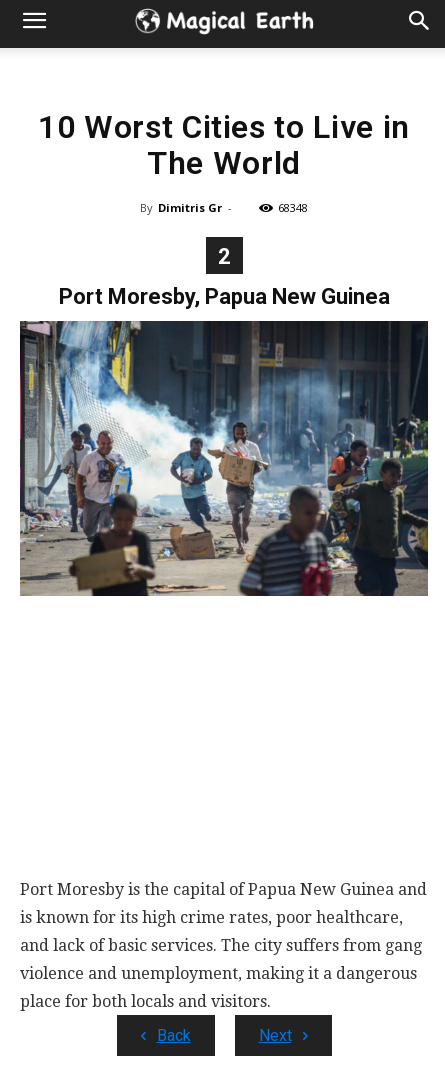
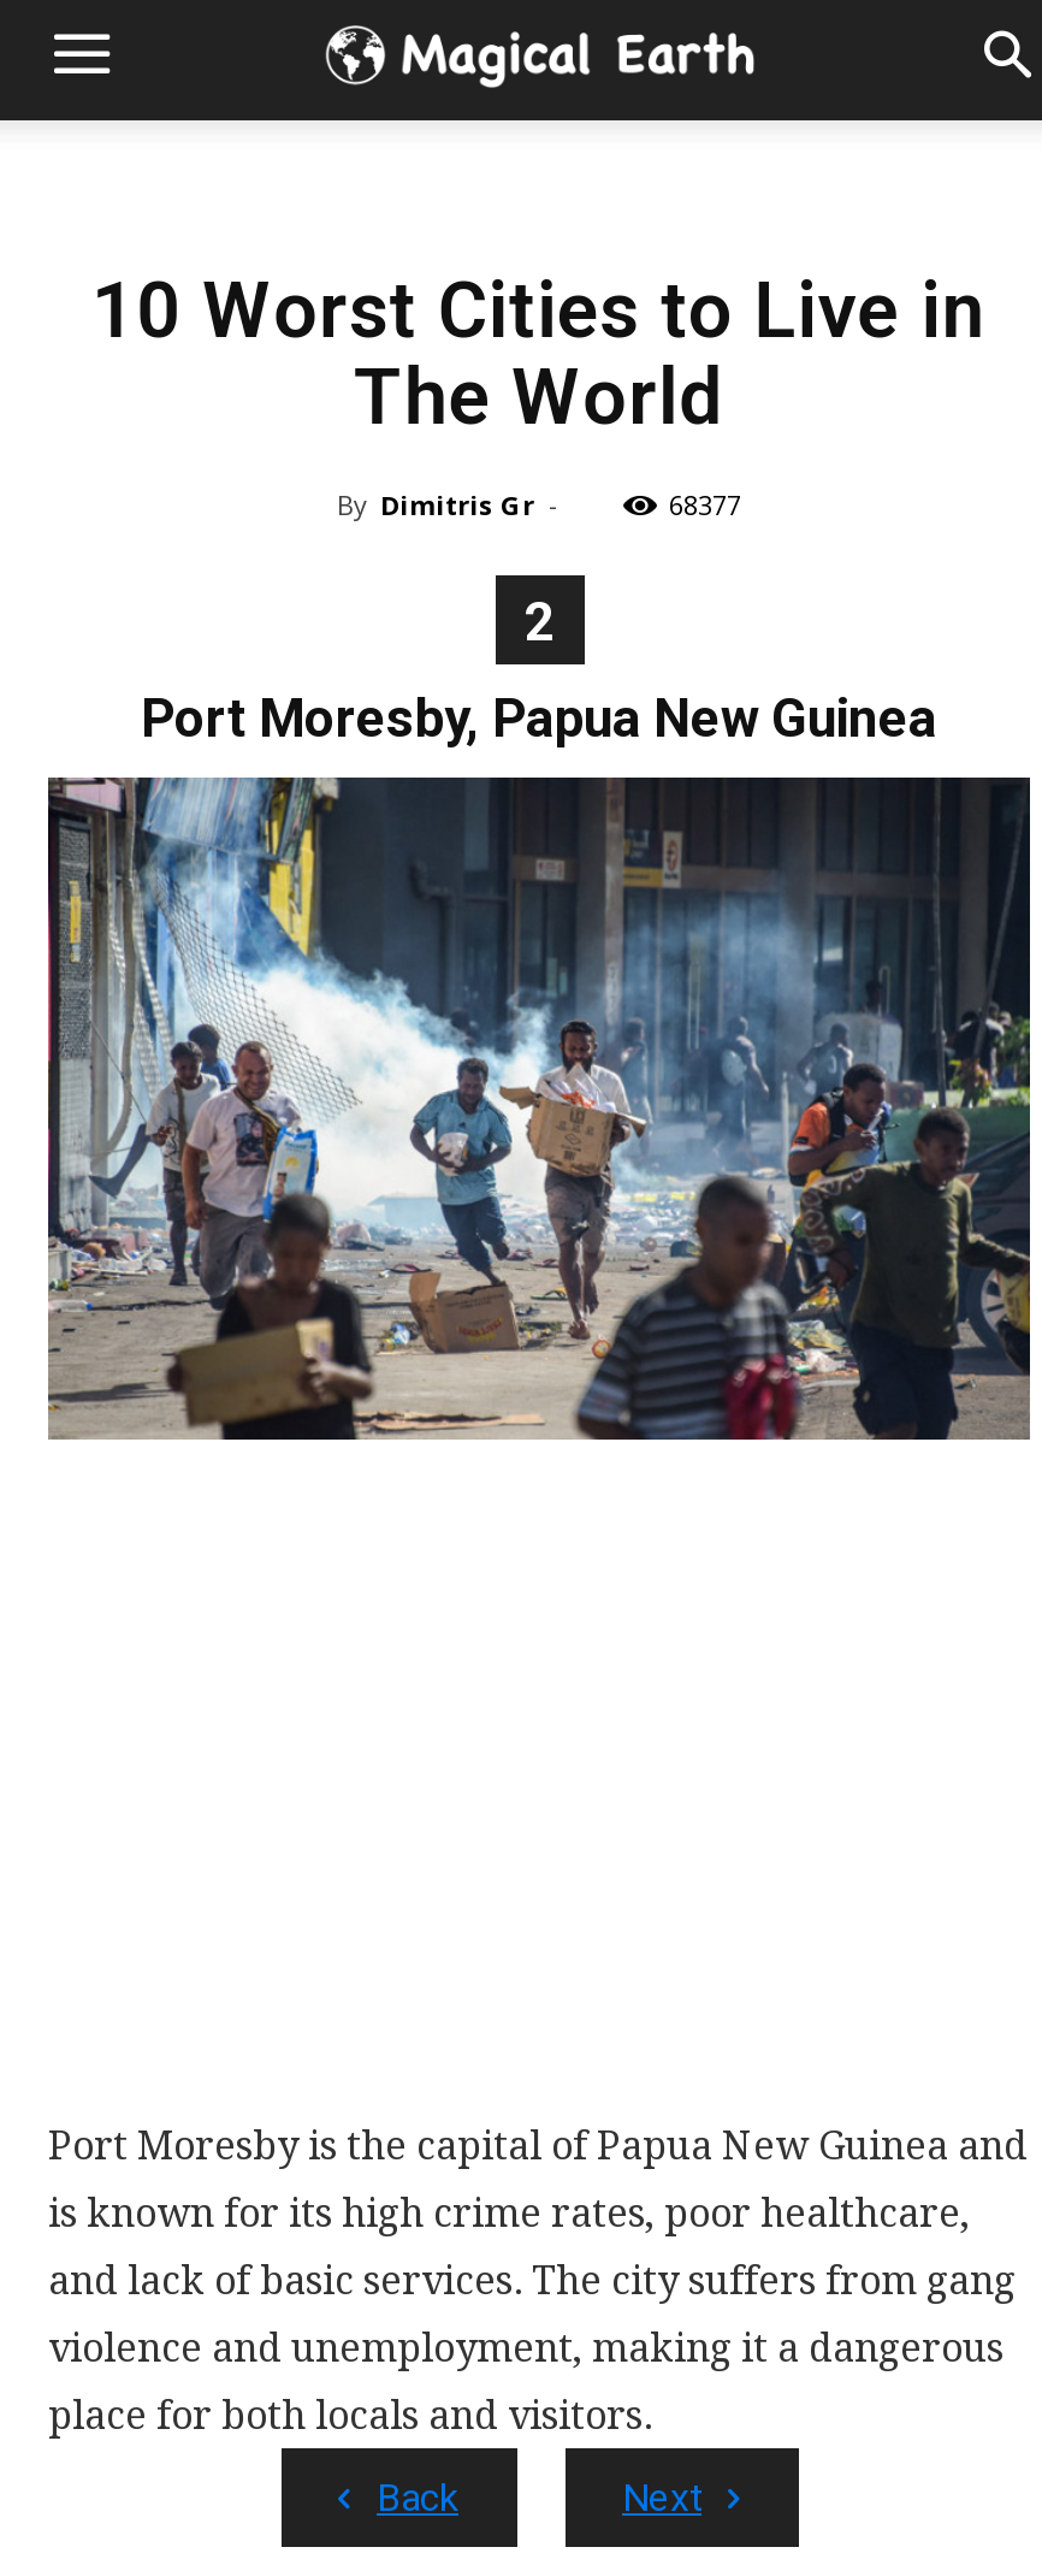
- 68348
+ 68377
